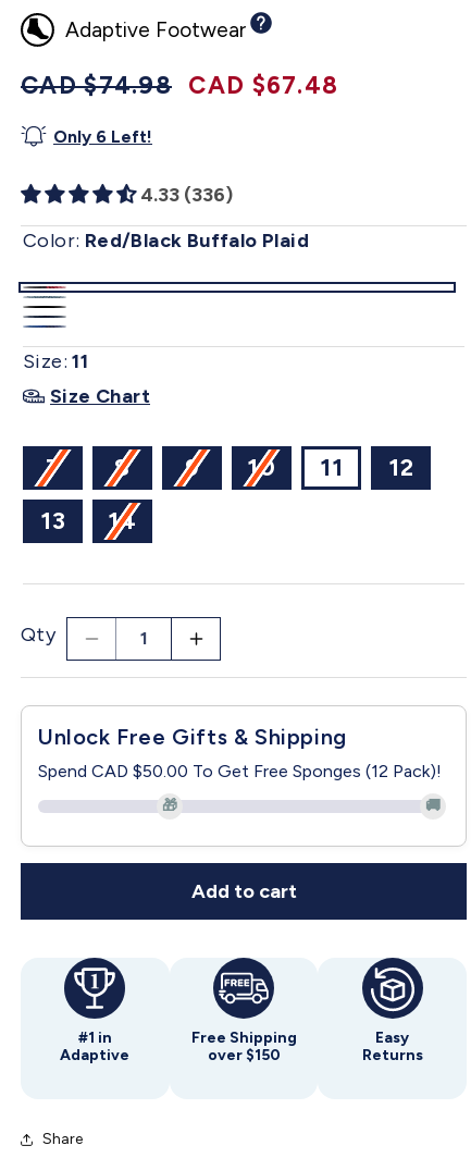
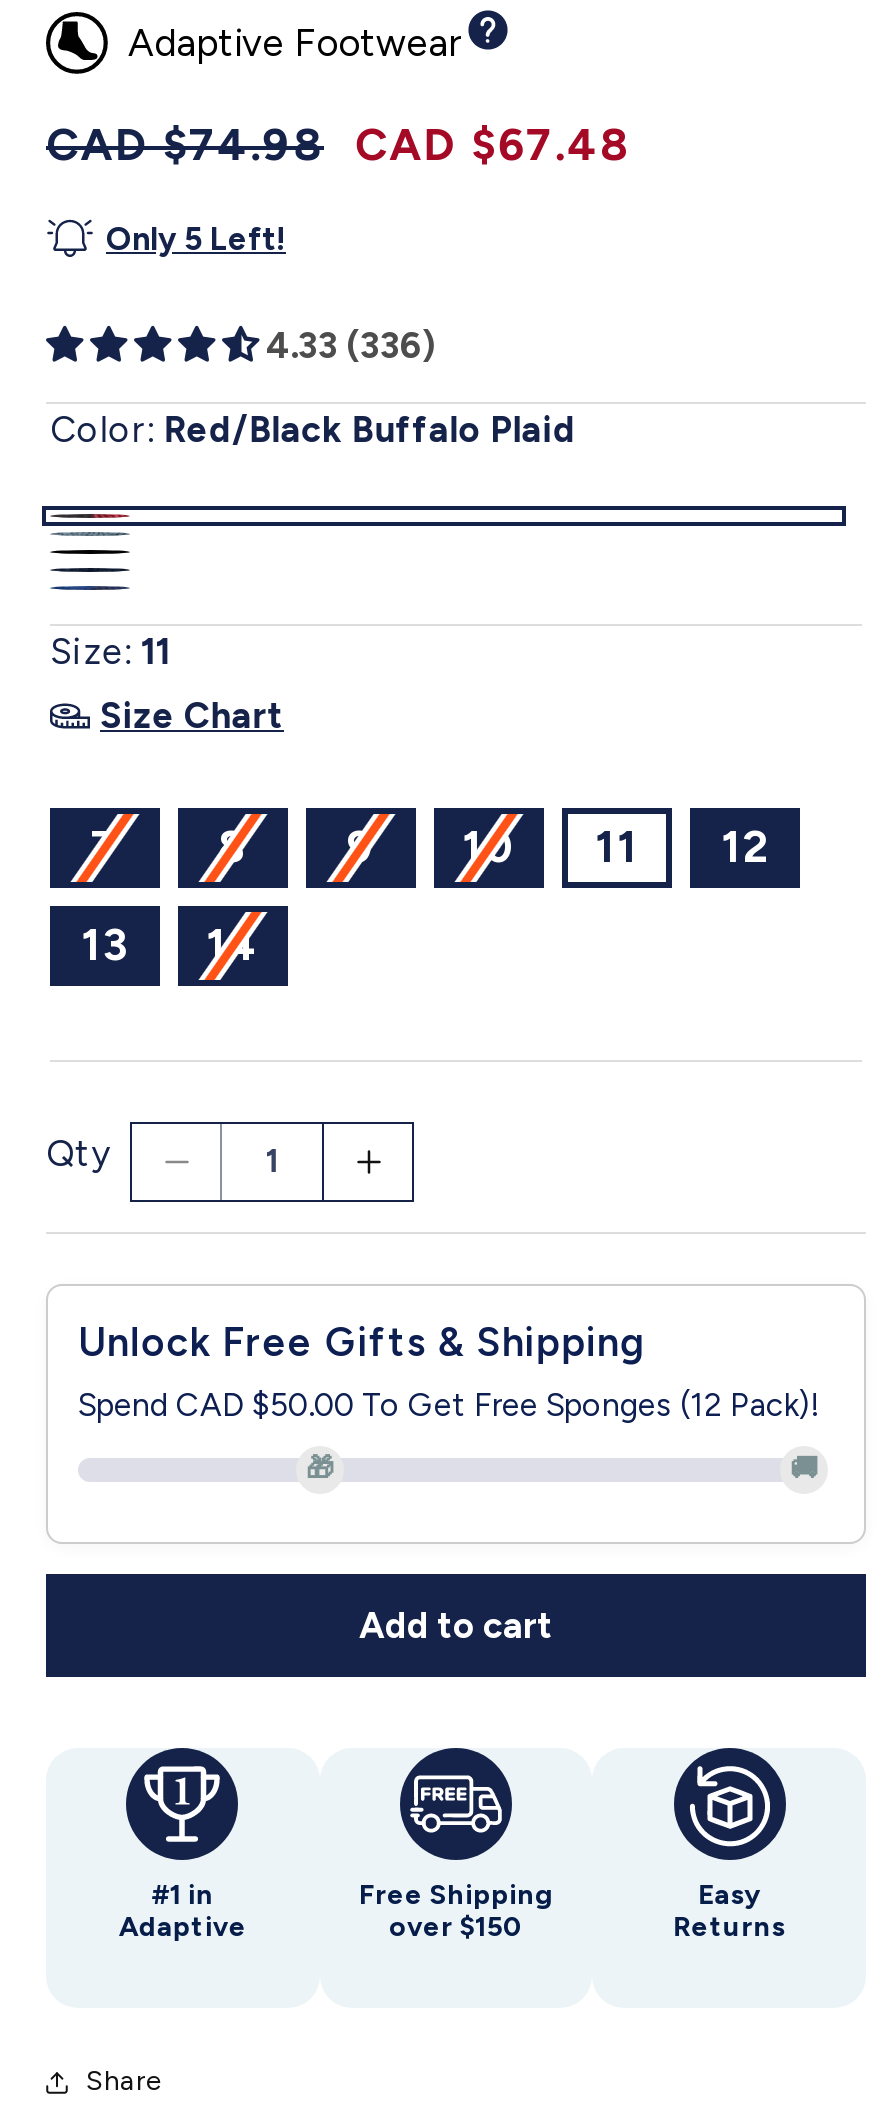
- Only 6 Left!
+ Only 5 Left!
